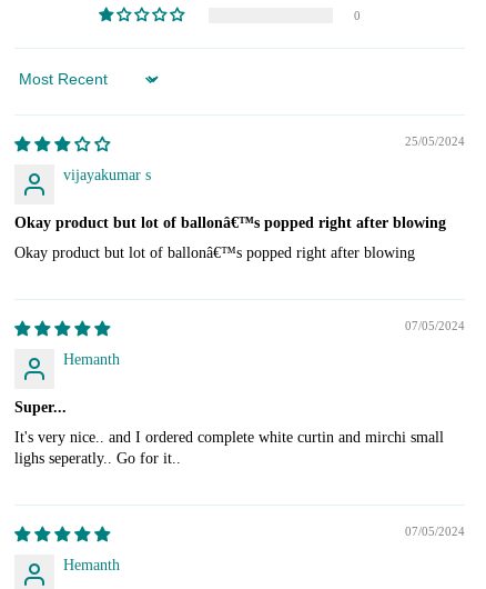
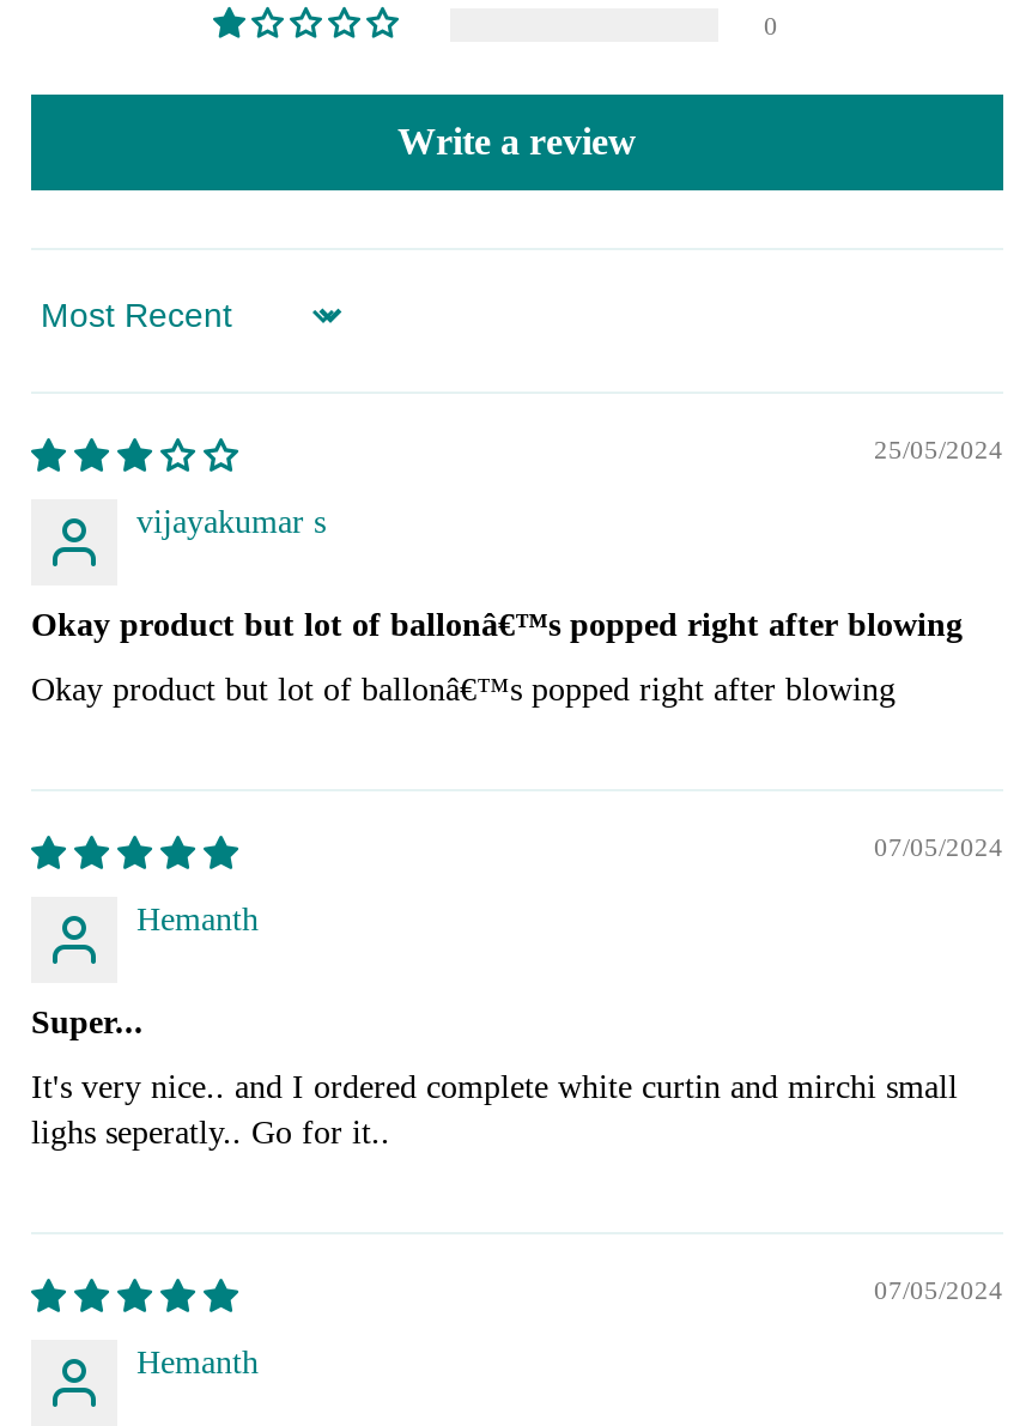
+ Write a review
